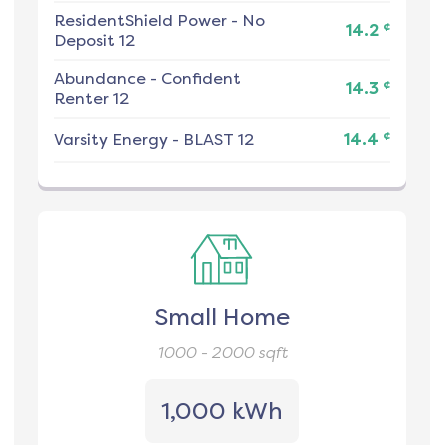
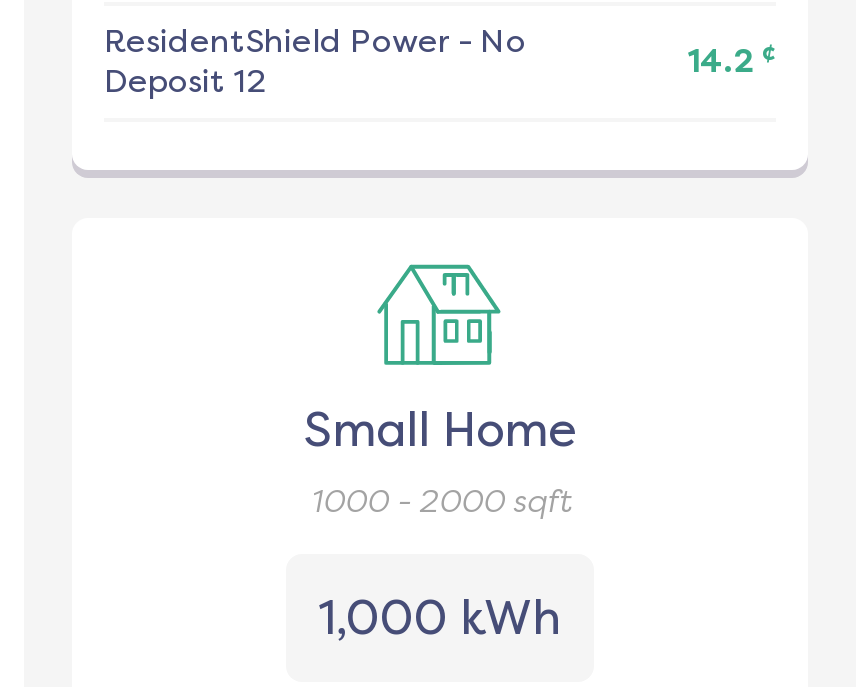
- Abundance - Confident
- Renter 12

- 14.3 ¢
- Varsity Energy - BLAST 12
- 14.4 ¢
